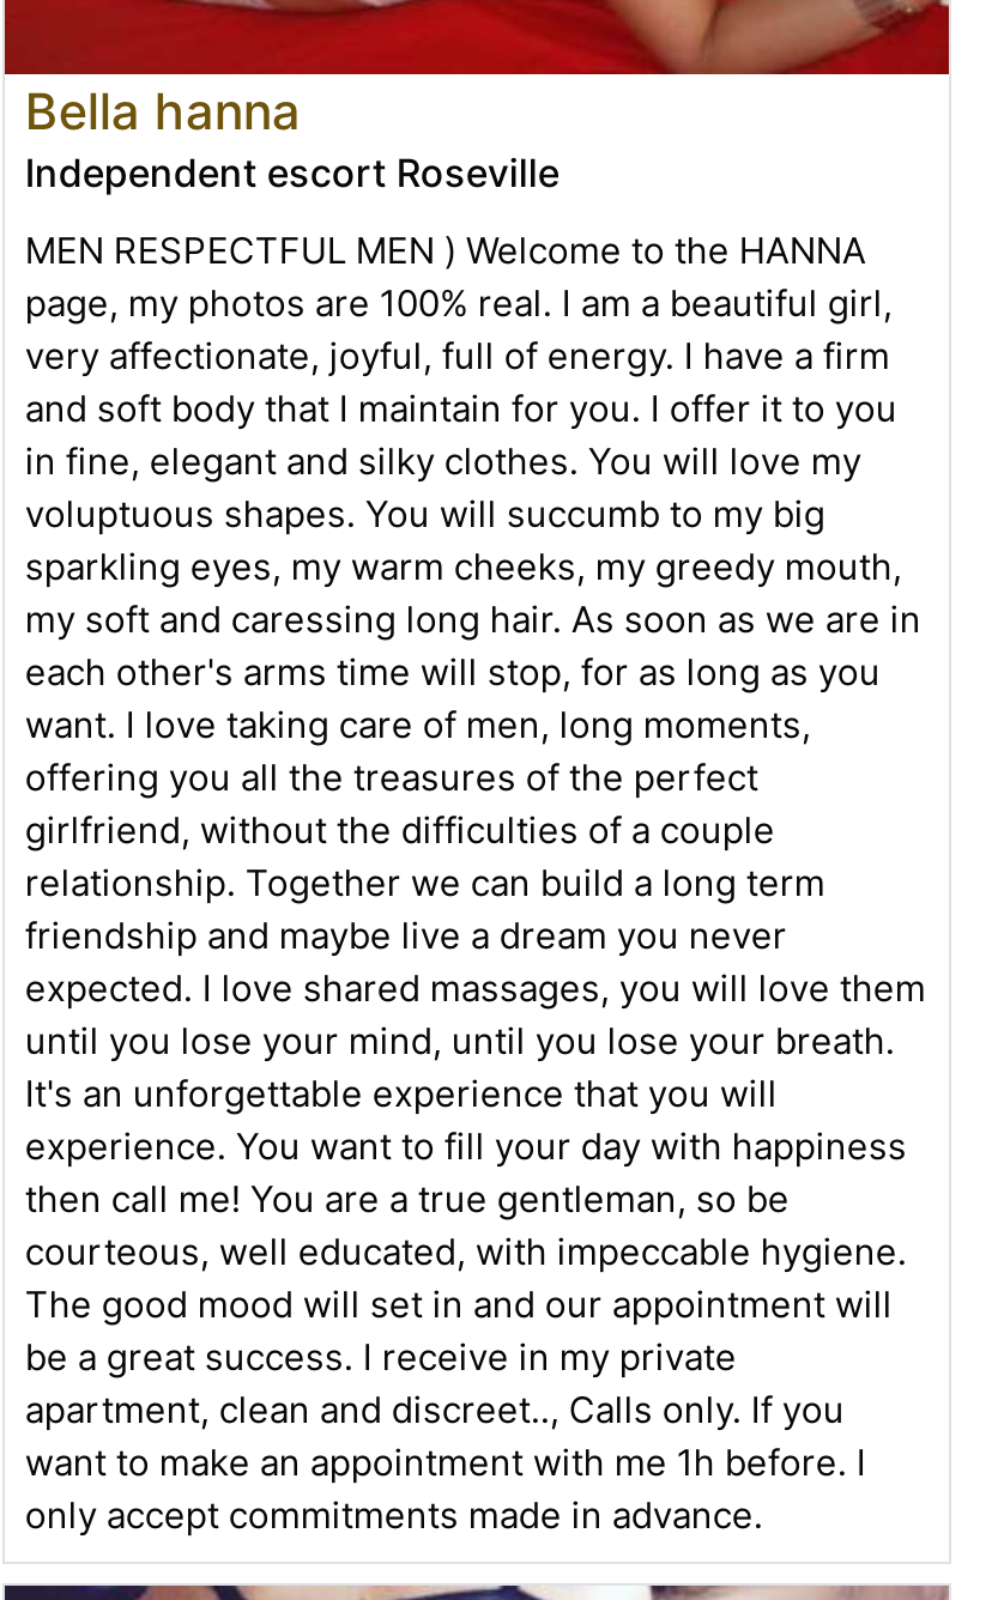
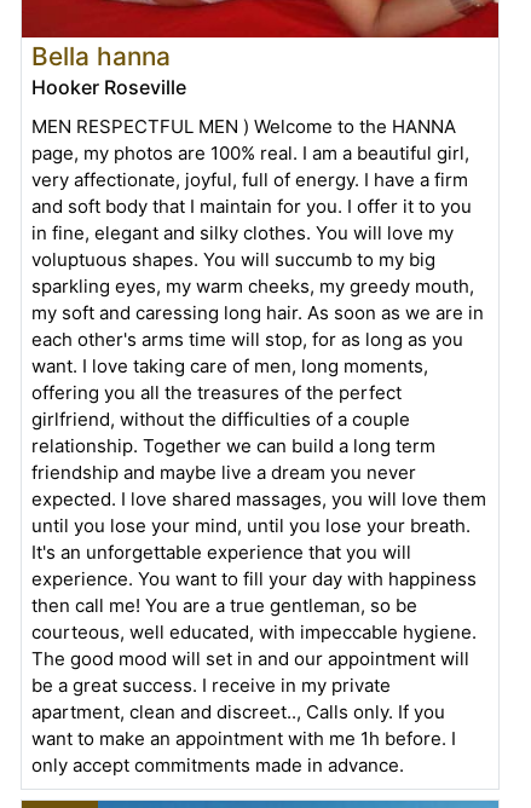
- Independent escort Roseville
+ Hooker Roseville
